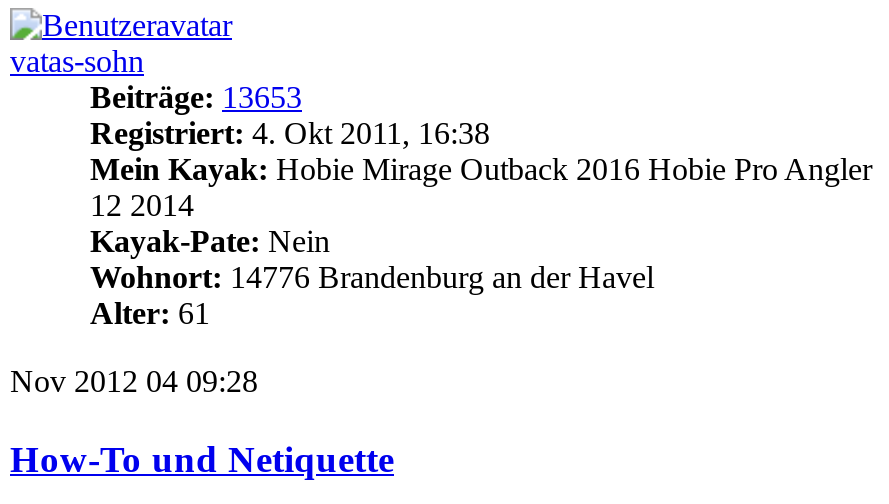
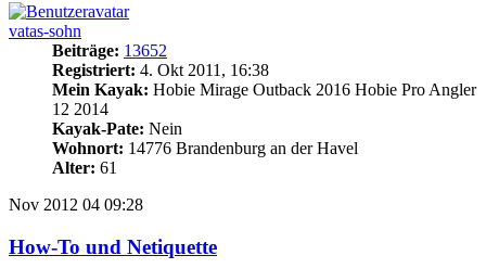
- Beiträge: 13653
+ Beiträge: 13652
